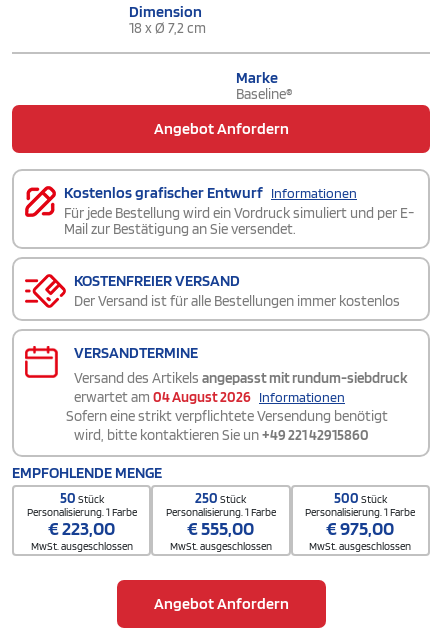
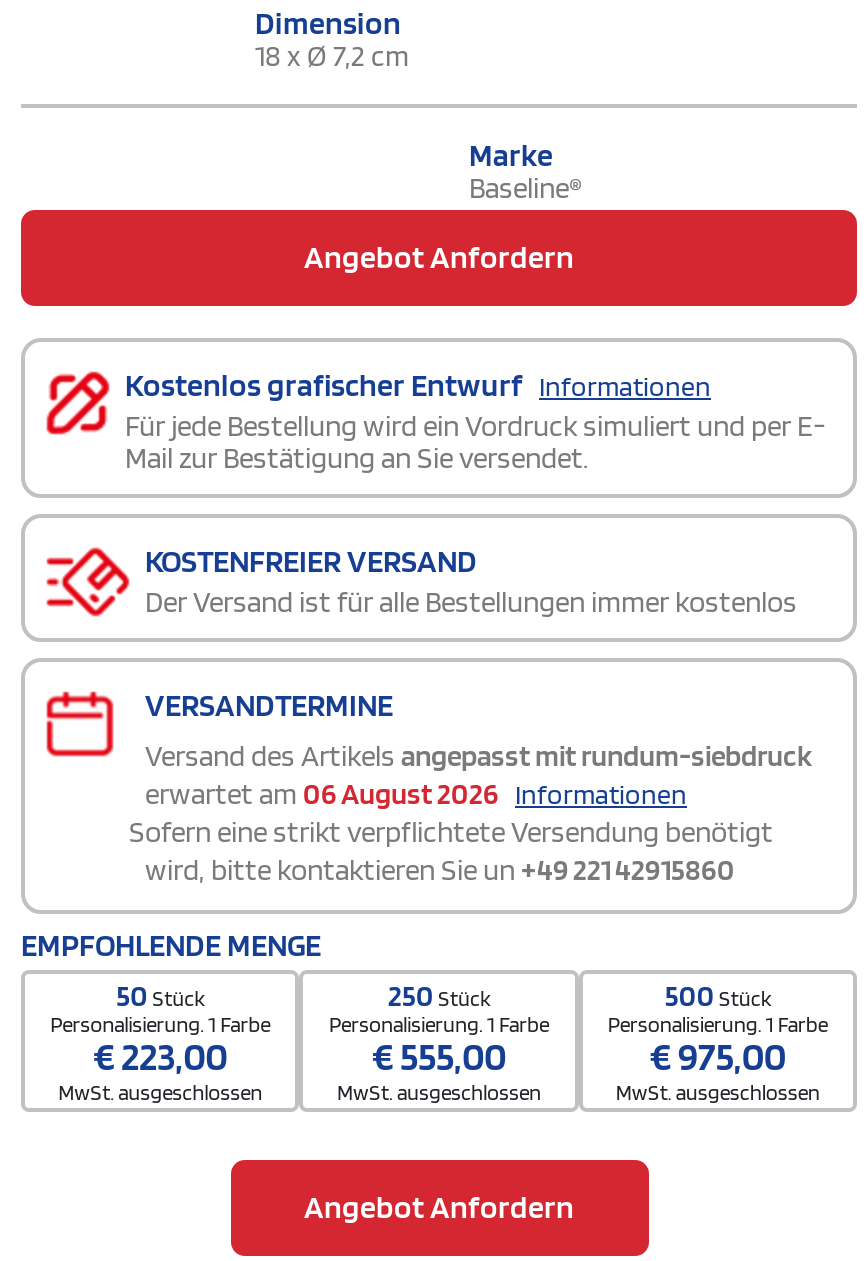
- erwartet am 04 August 2026 Informationen
+ erwartet am 06 August 2026 Informationen
